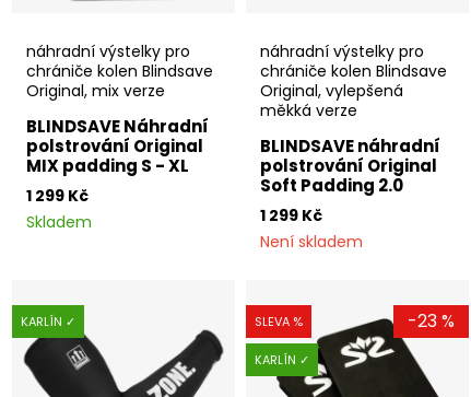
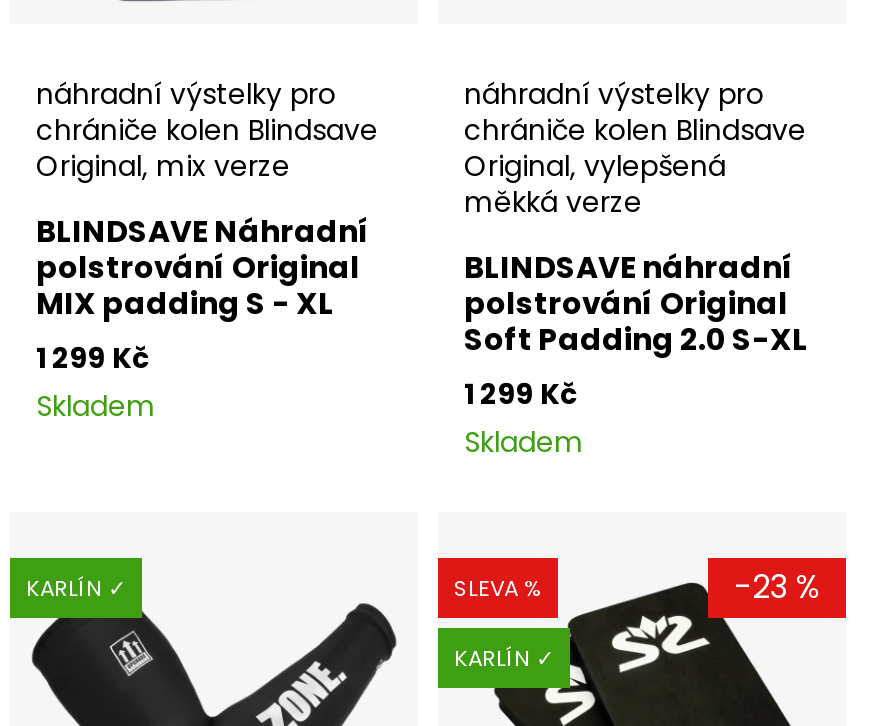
- Soft Padding 2.0
+ Soft Padding 2.0 S-XL

- Není skladem
+ Skladem
